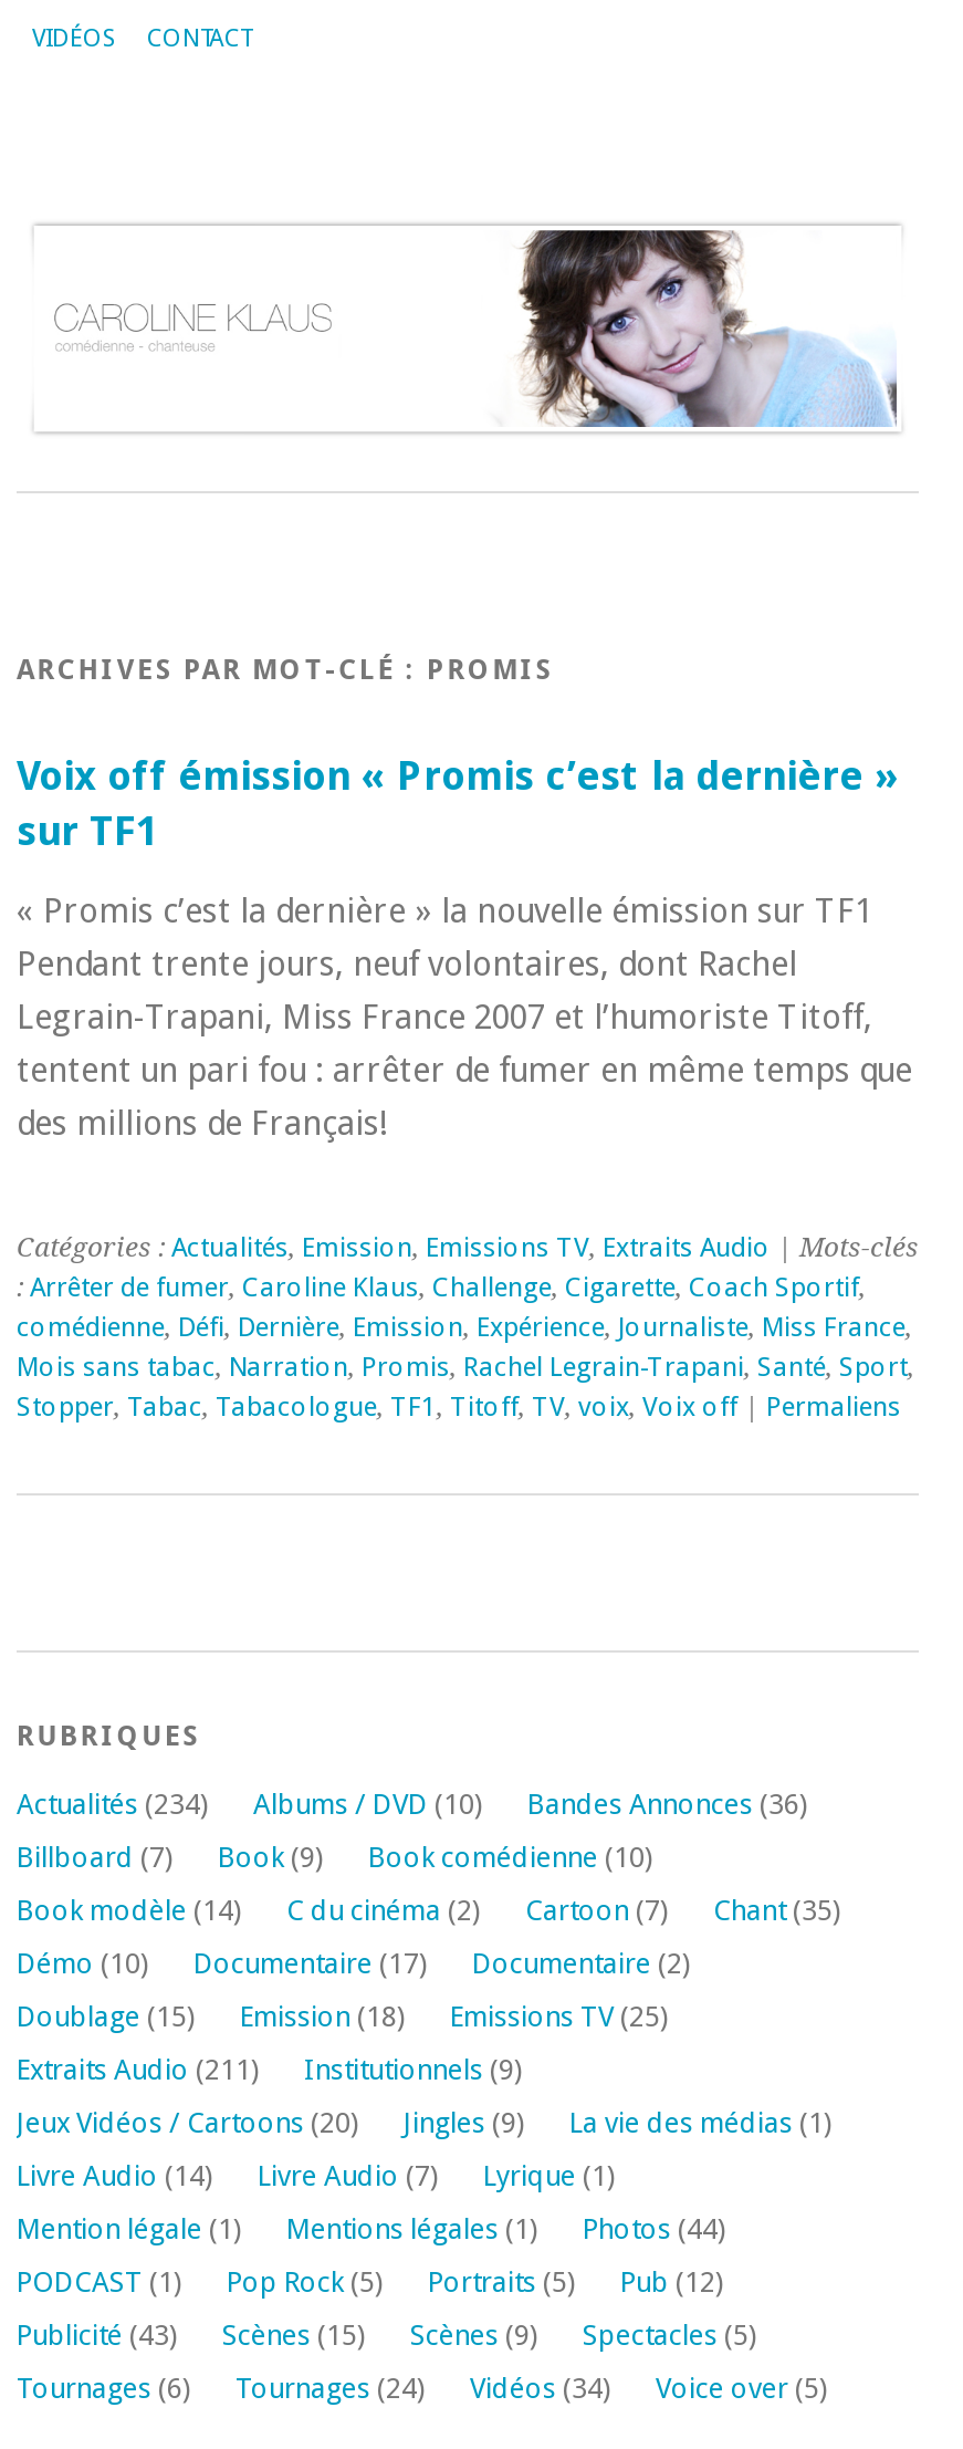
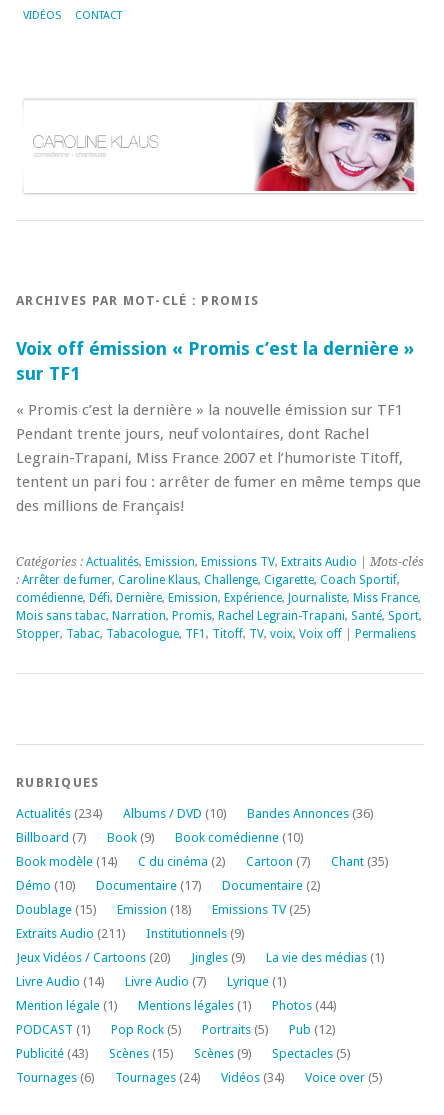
- [image]
+ [image]
